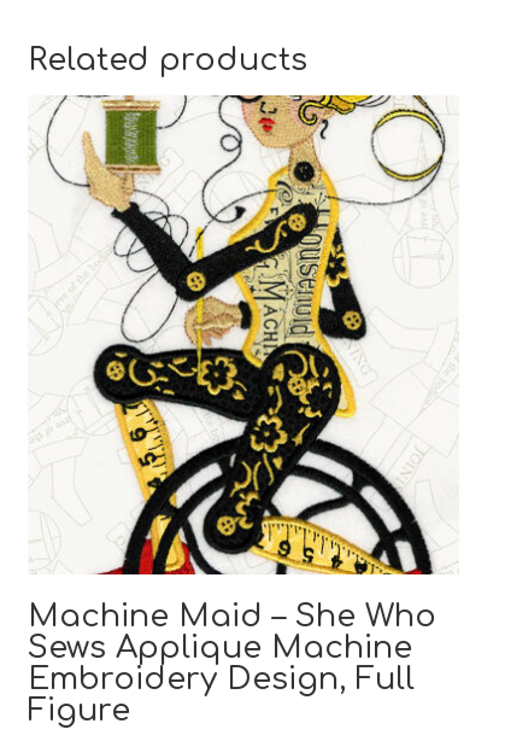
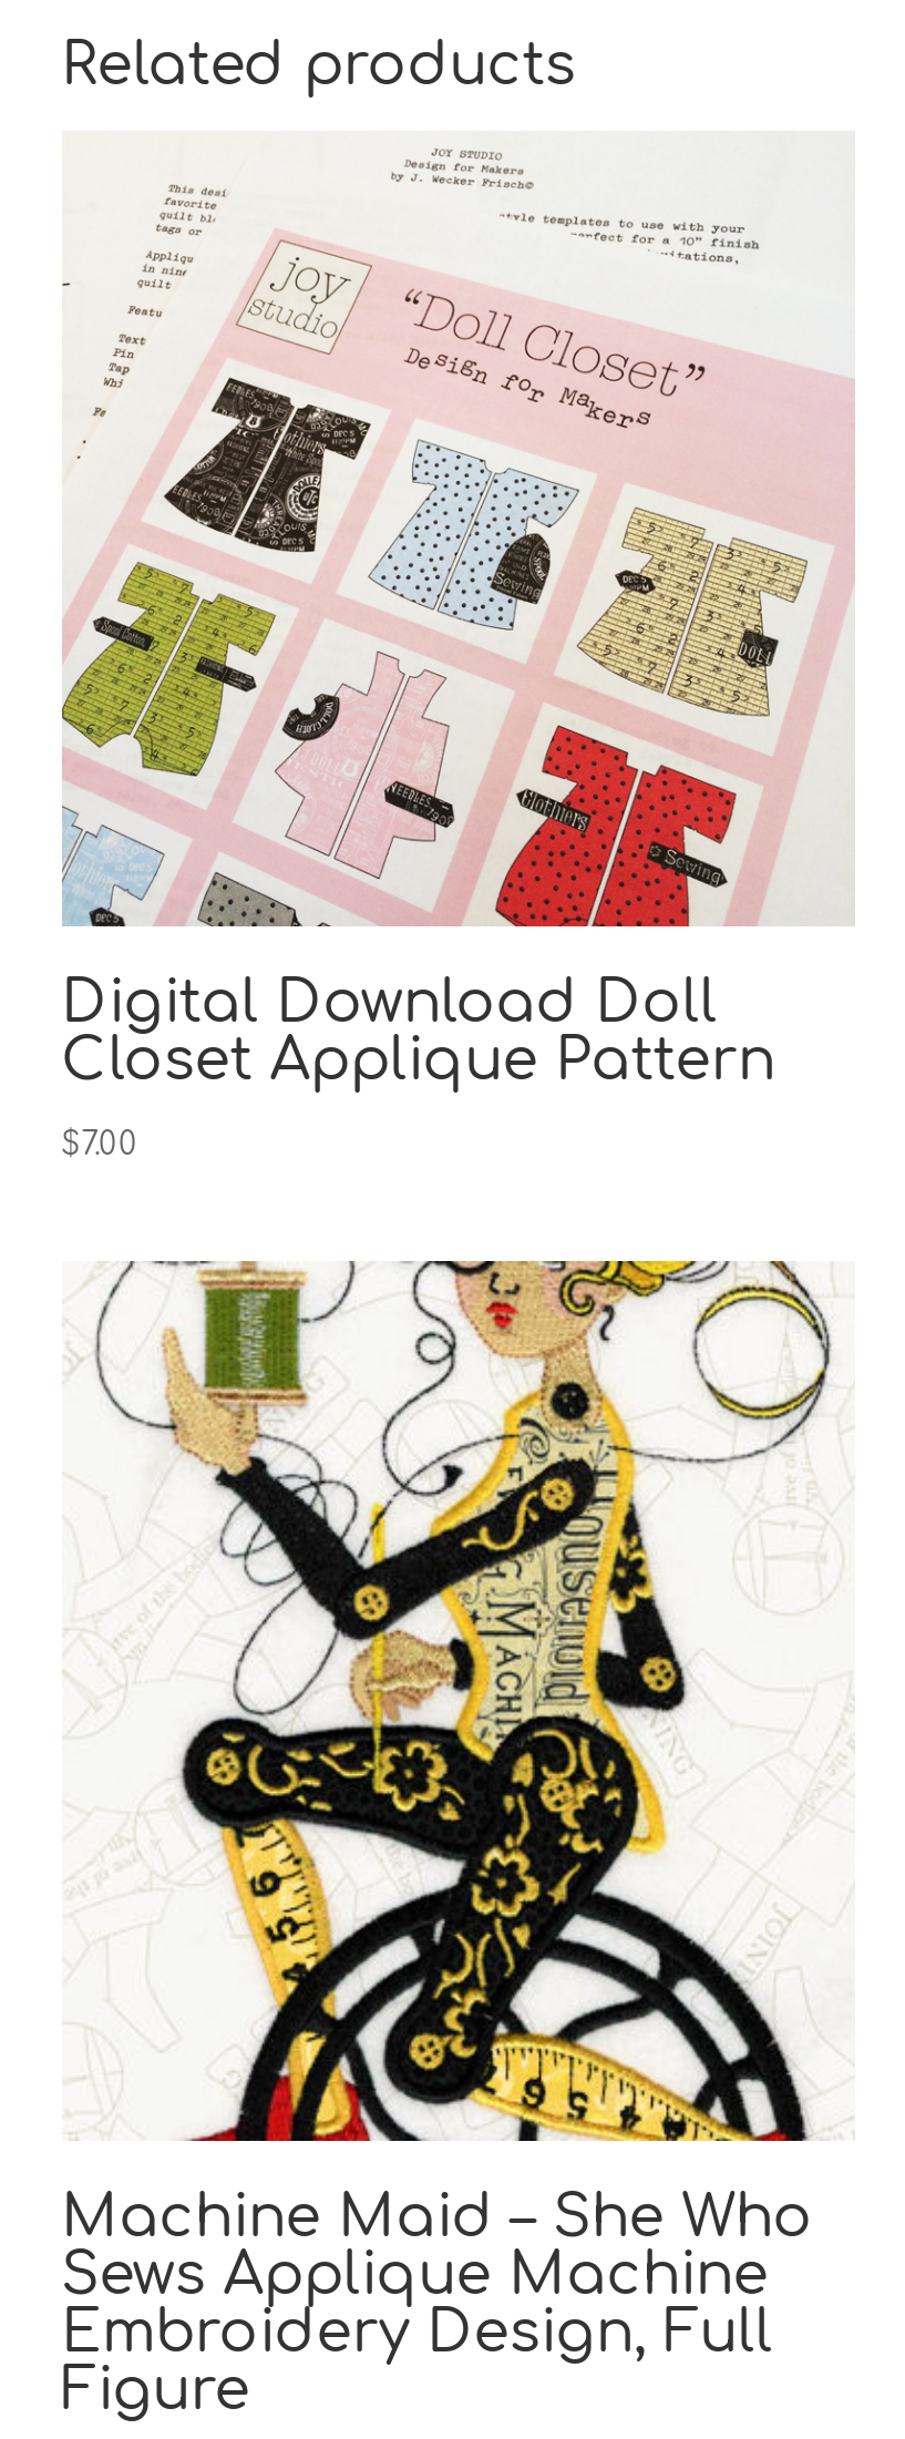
+ [image]
+ Digital Download Doll
+ Closet Applique Pattern
+ $7.00
